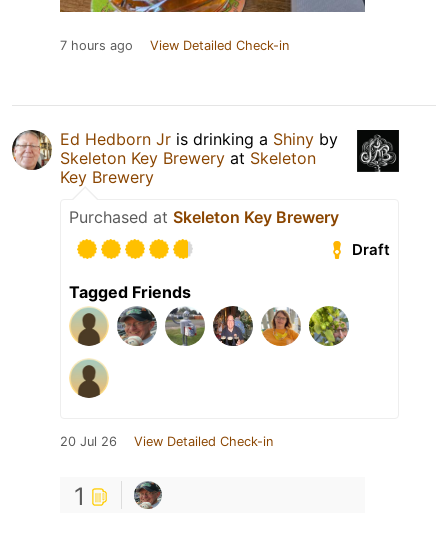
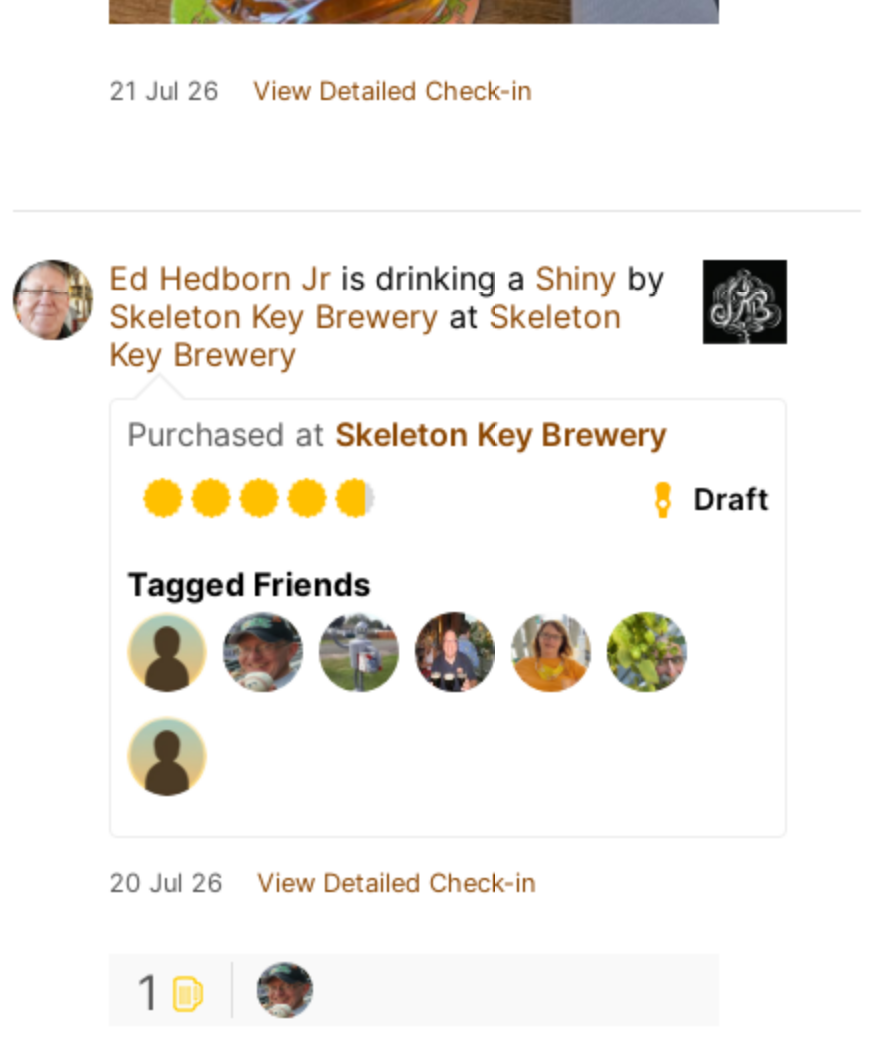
- 7 hours ago View Detailed Check-in
+ 21 Jul 26 View Detailed Check-in
